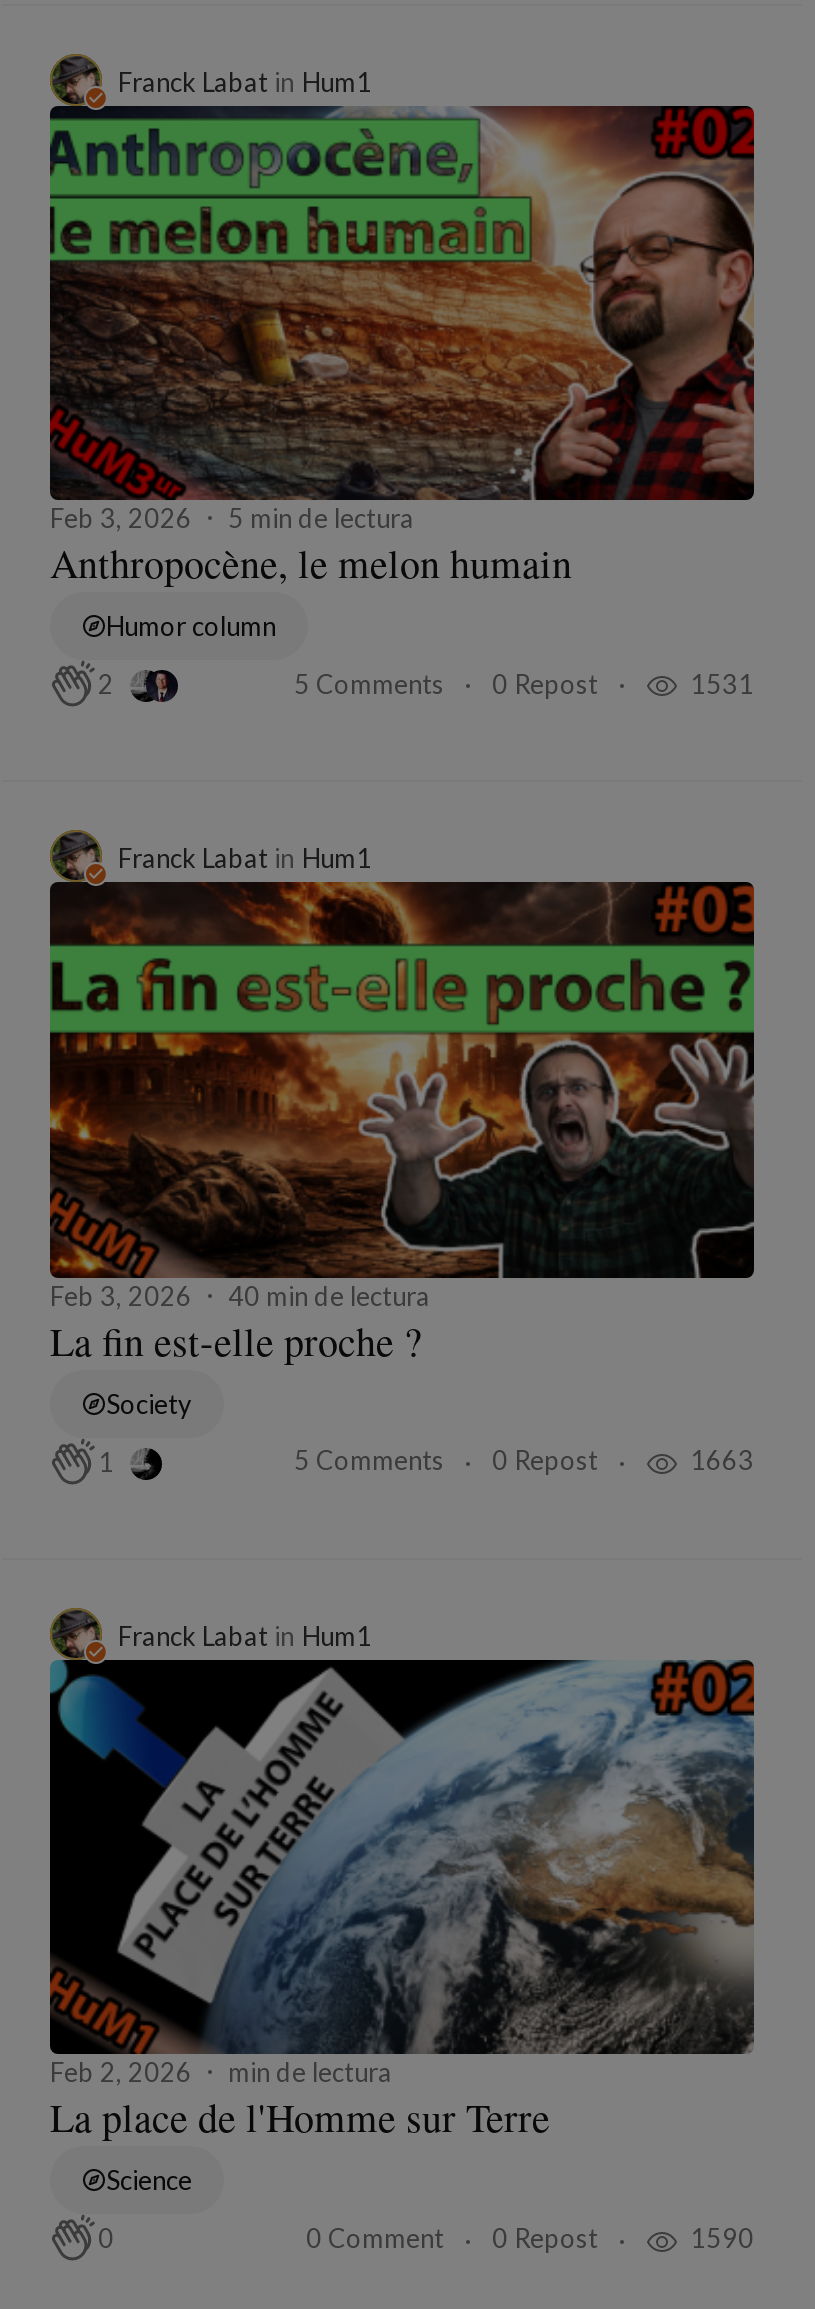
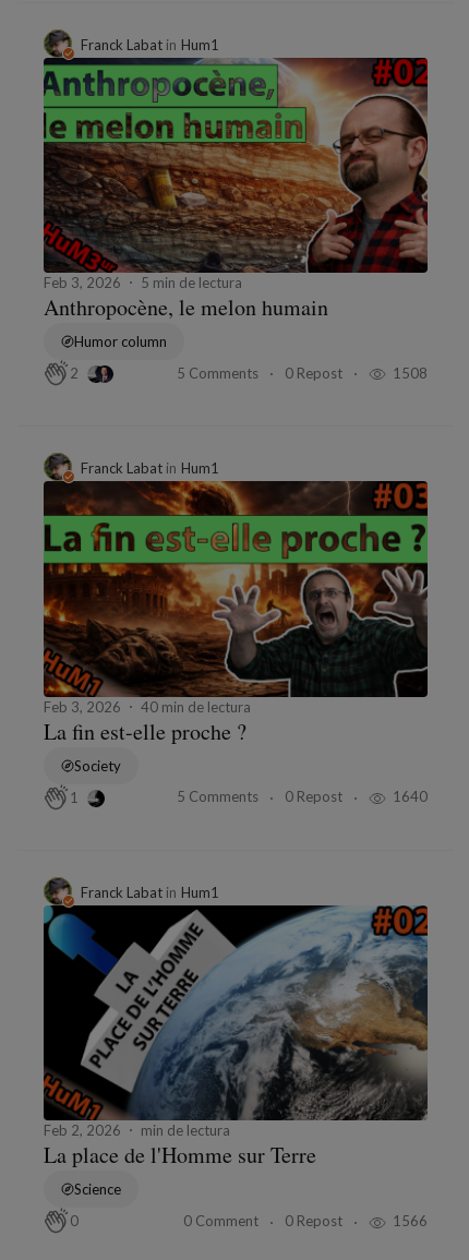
- 1531
+ 1508

- 1663
+ 1640

- 1590
+ 1566
